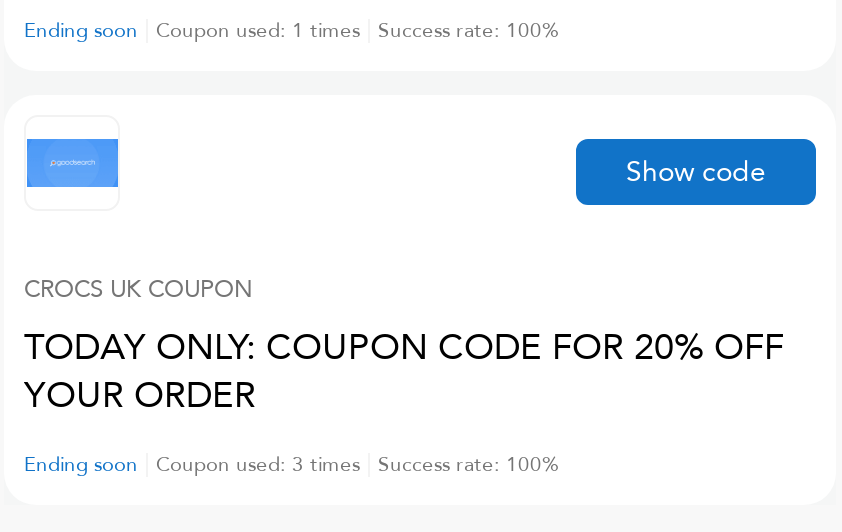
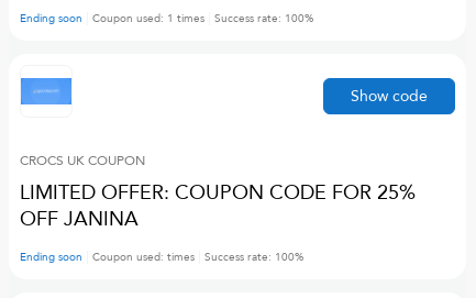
- TODAY ONLY: COUPON CODE FOR 20% OFF
- YOUR ORDER
+ LIMITED OFFER: COUPON CODE FOR 25%
+ OFF JANINA

- Coupon used: 3 times
+ Coupon used: times
